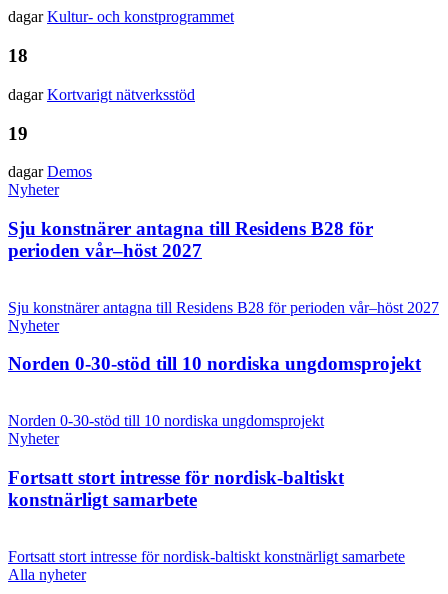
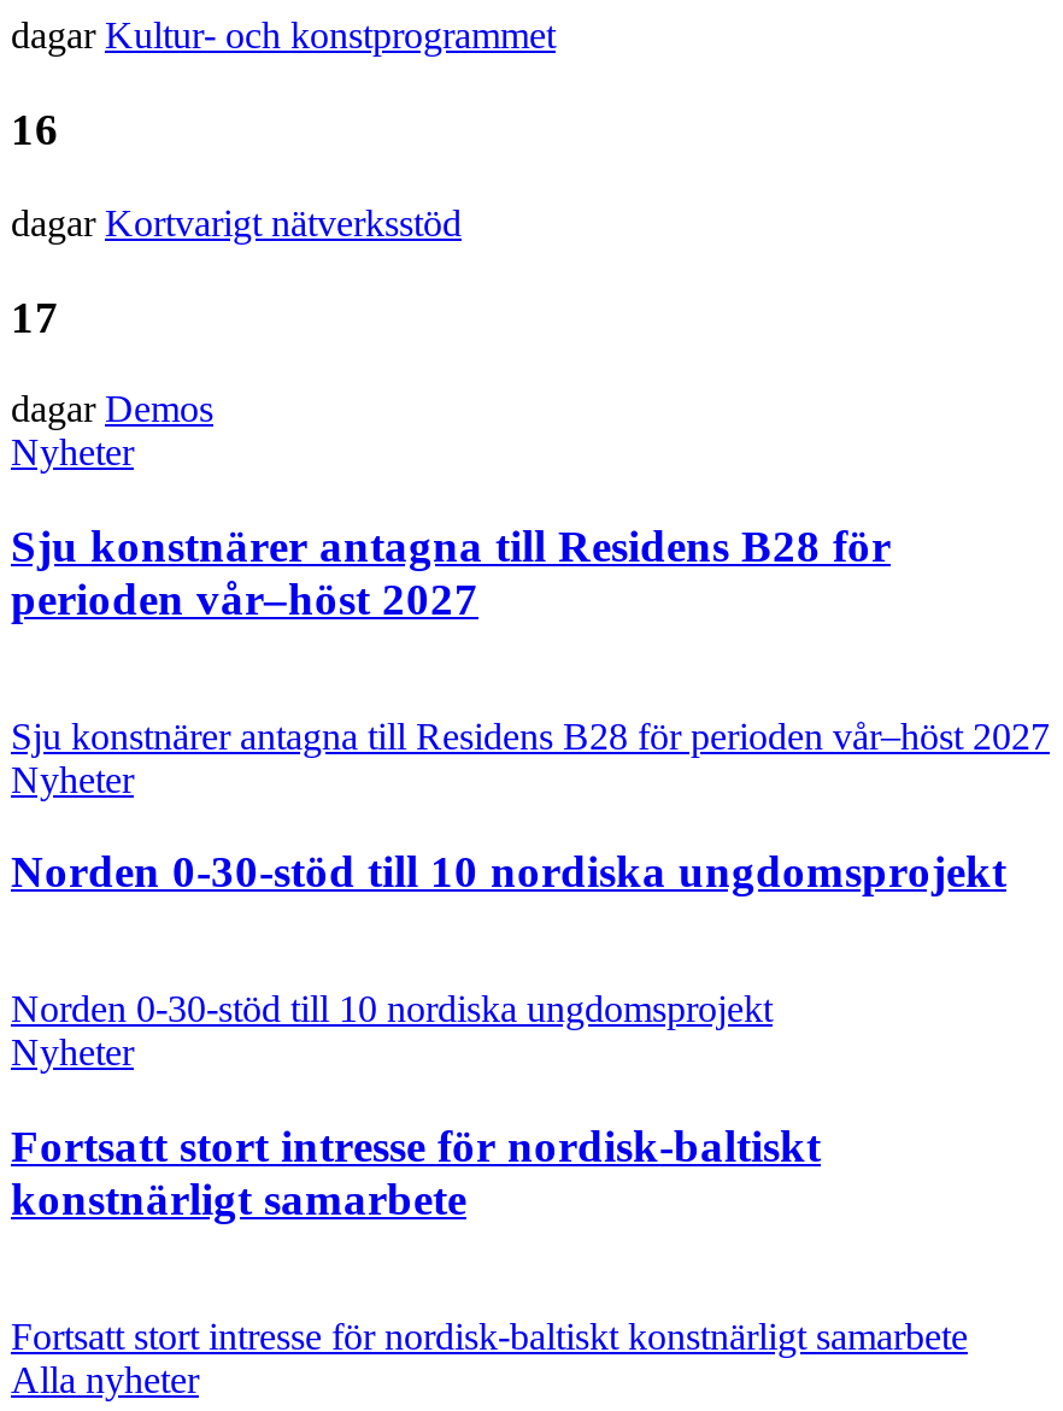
- 18
+ 16

- 19
+ 17
